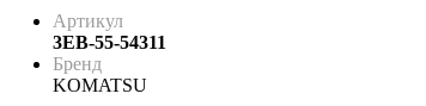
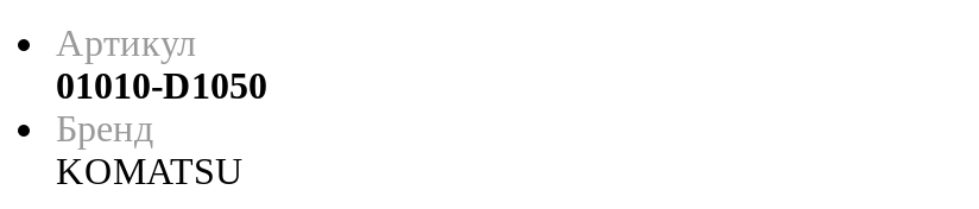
- 3EB-55-54311
+ 01010-D1050
